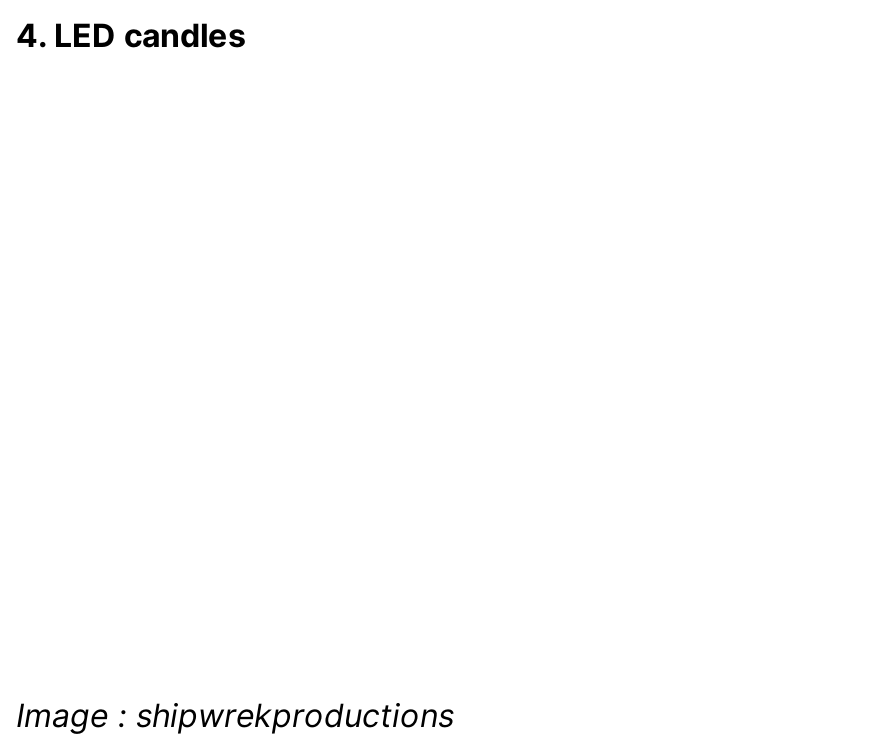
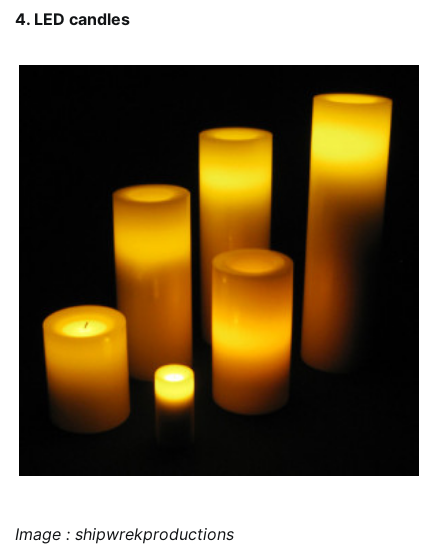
+ [image]
